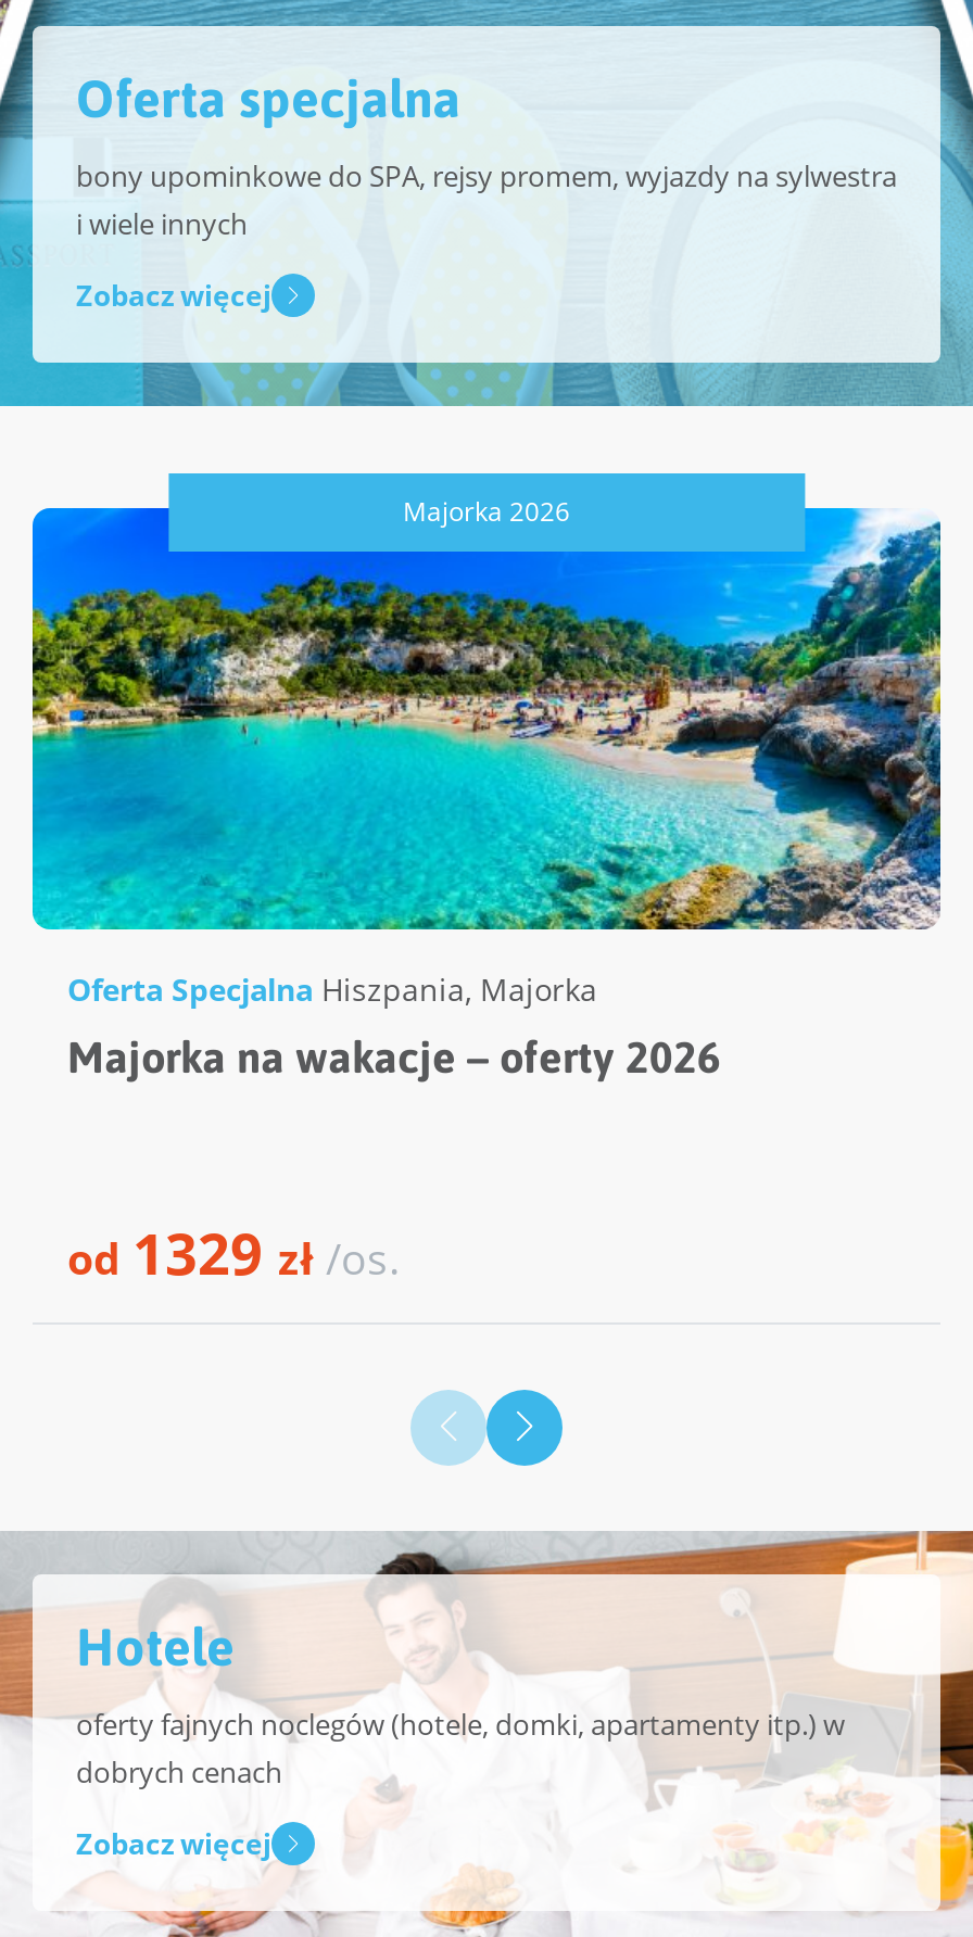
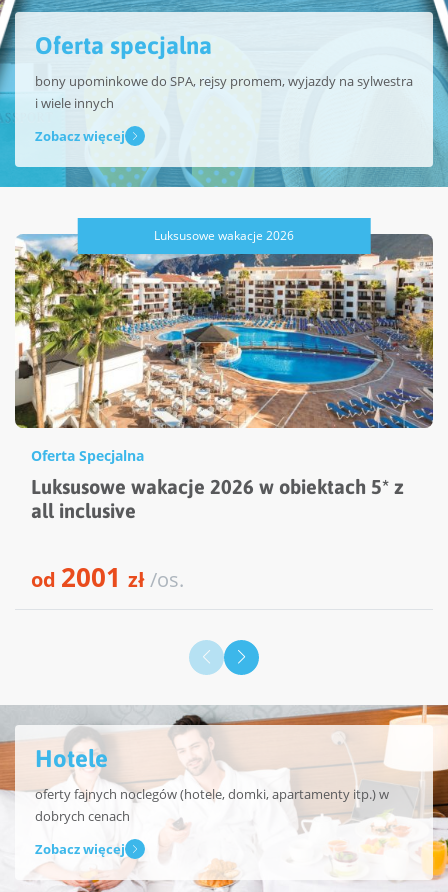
- [image]
- Majorka 2026
+ [image]
+ Luksusowe wakacje 2026

- Oferta Specjalna Hiszpania, Majorka
- Majorka na wakacje – oferty 2026
+ Oferta Specjalna
+ Luksusowe wakacje 2026 w obiektach 5* z
+ all inclusive

- od 1329 zł/os.
+ od 2001 zł/os.
